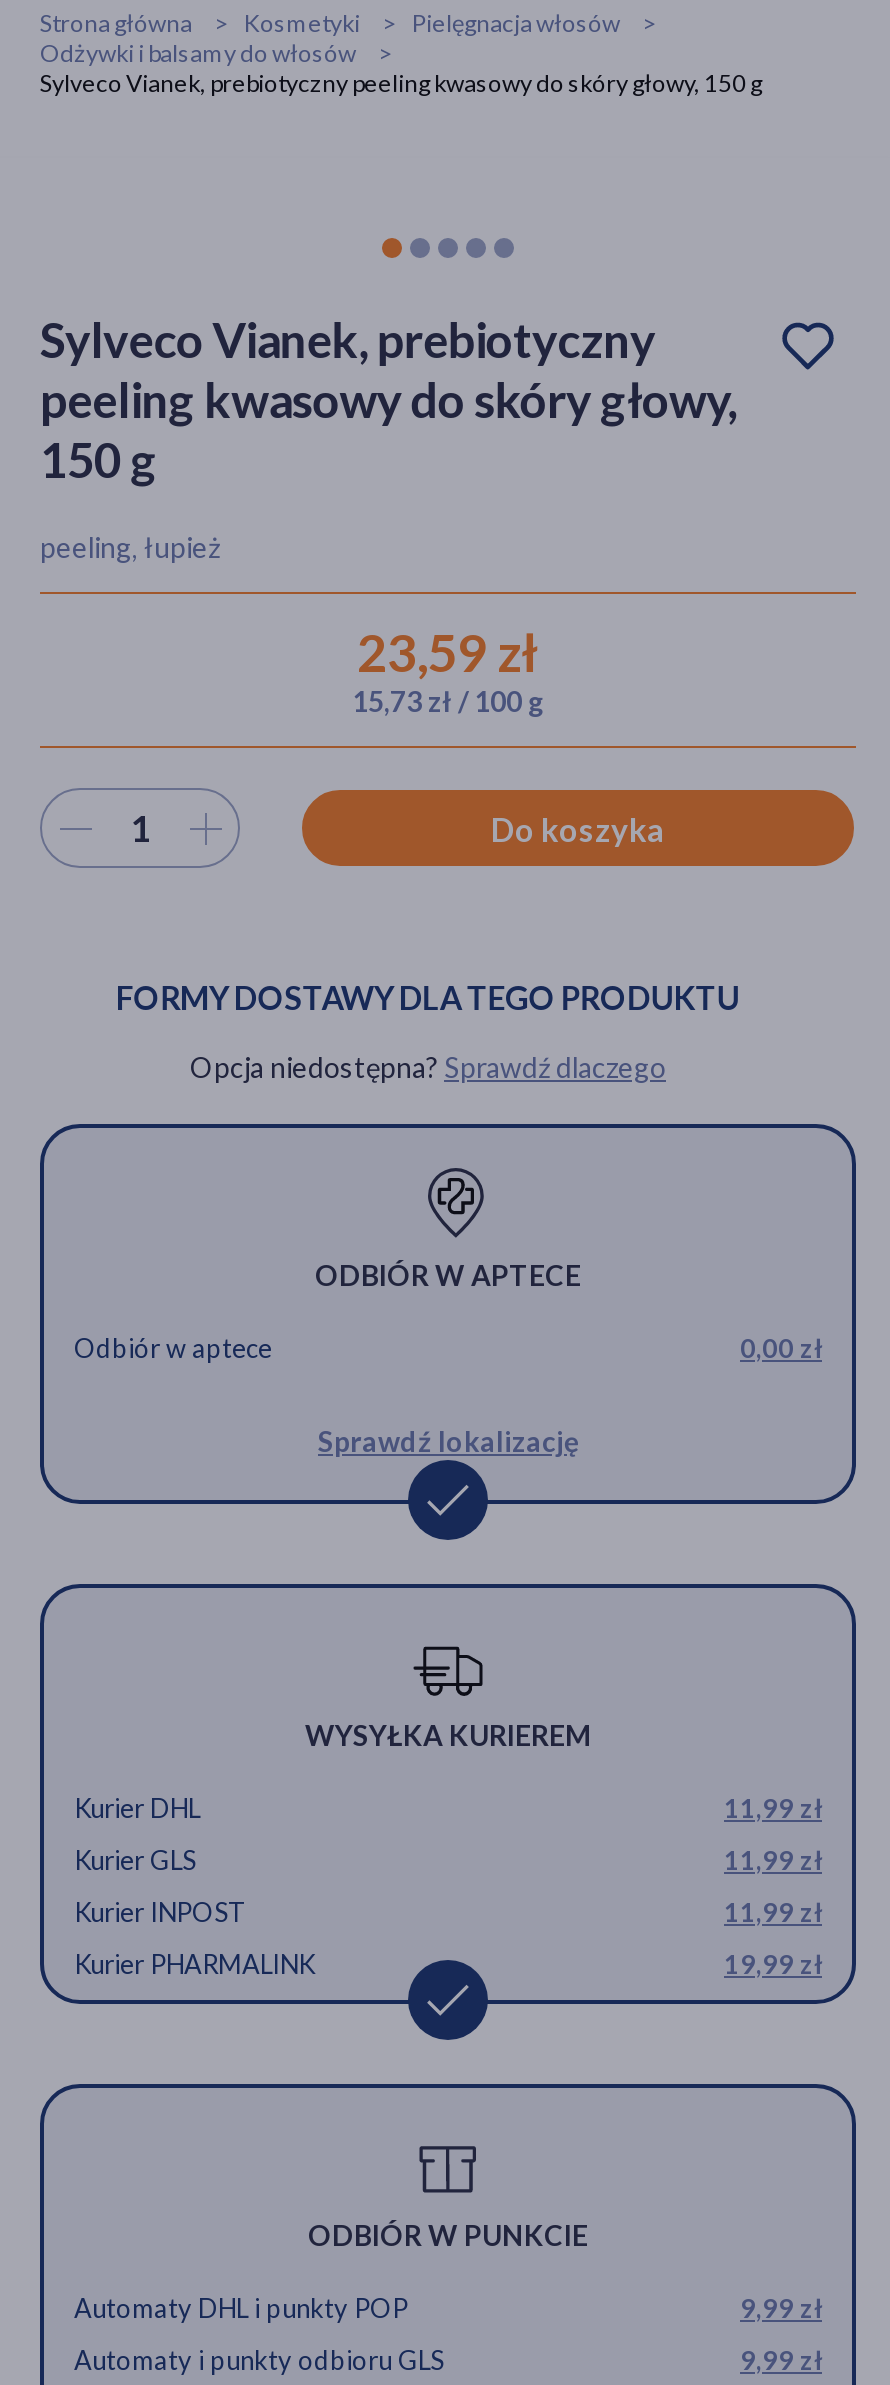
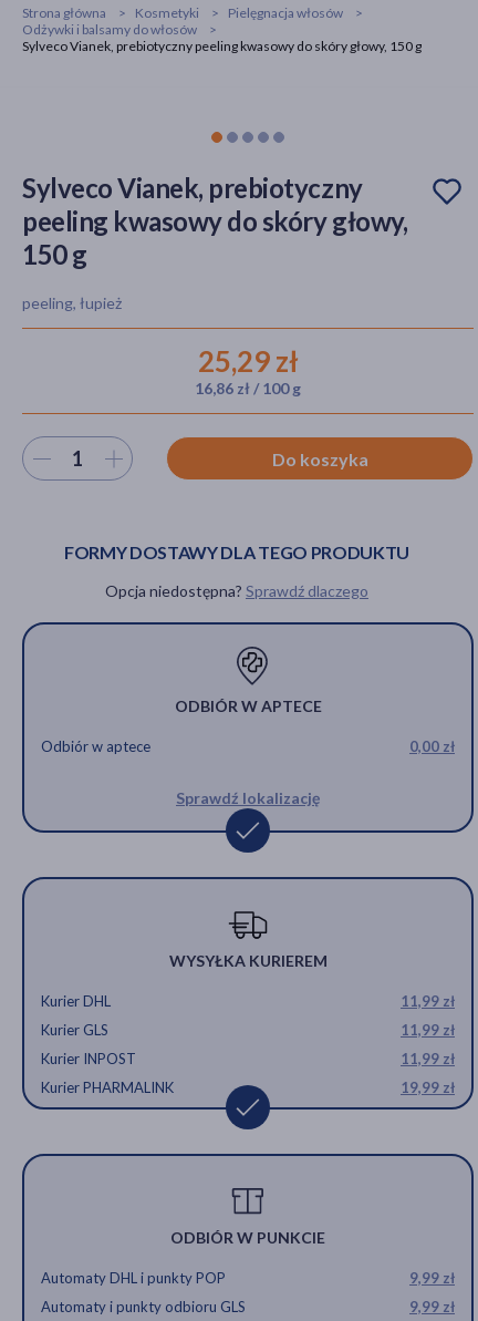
- 23,59 zł
+ 25,29 zł

- 15,73 zł / 100 g
+ 16,86 zł / 100 g
